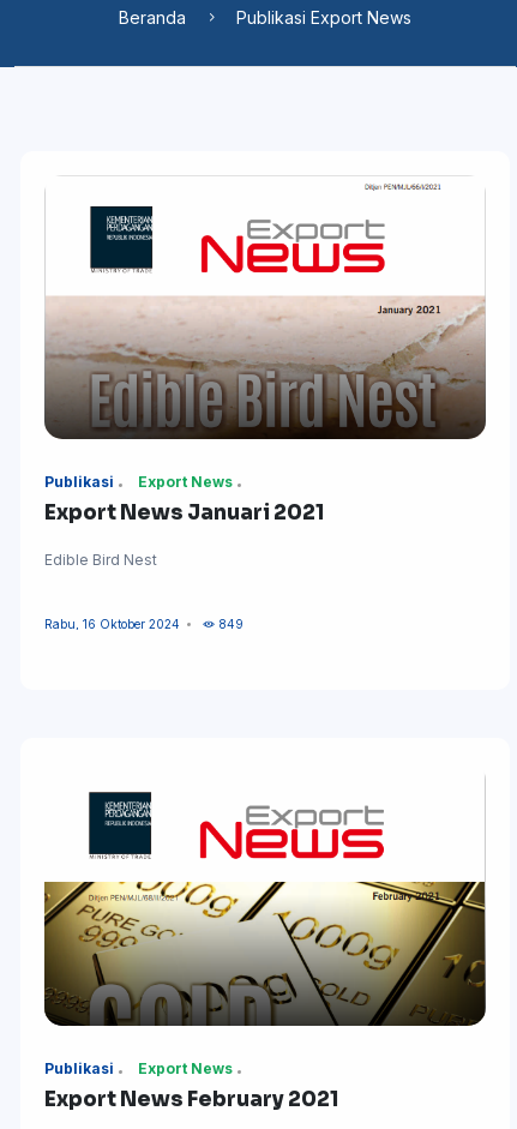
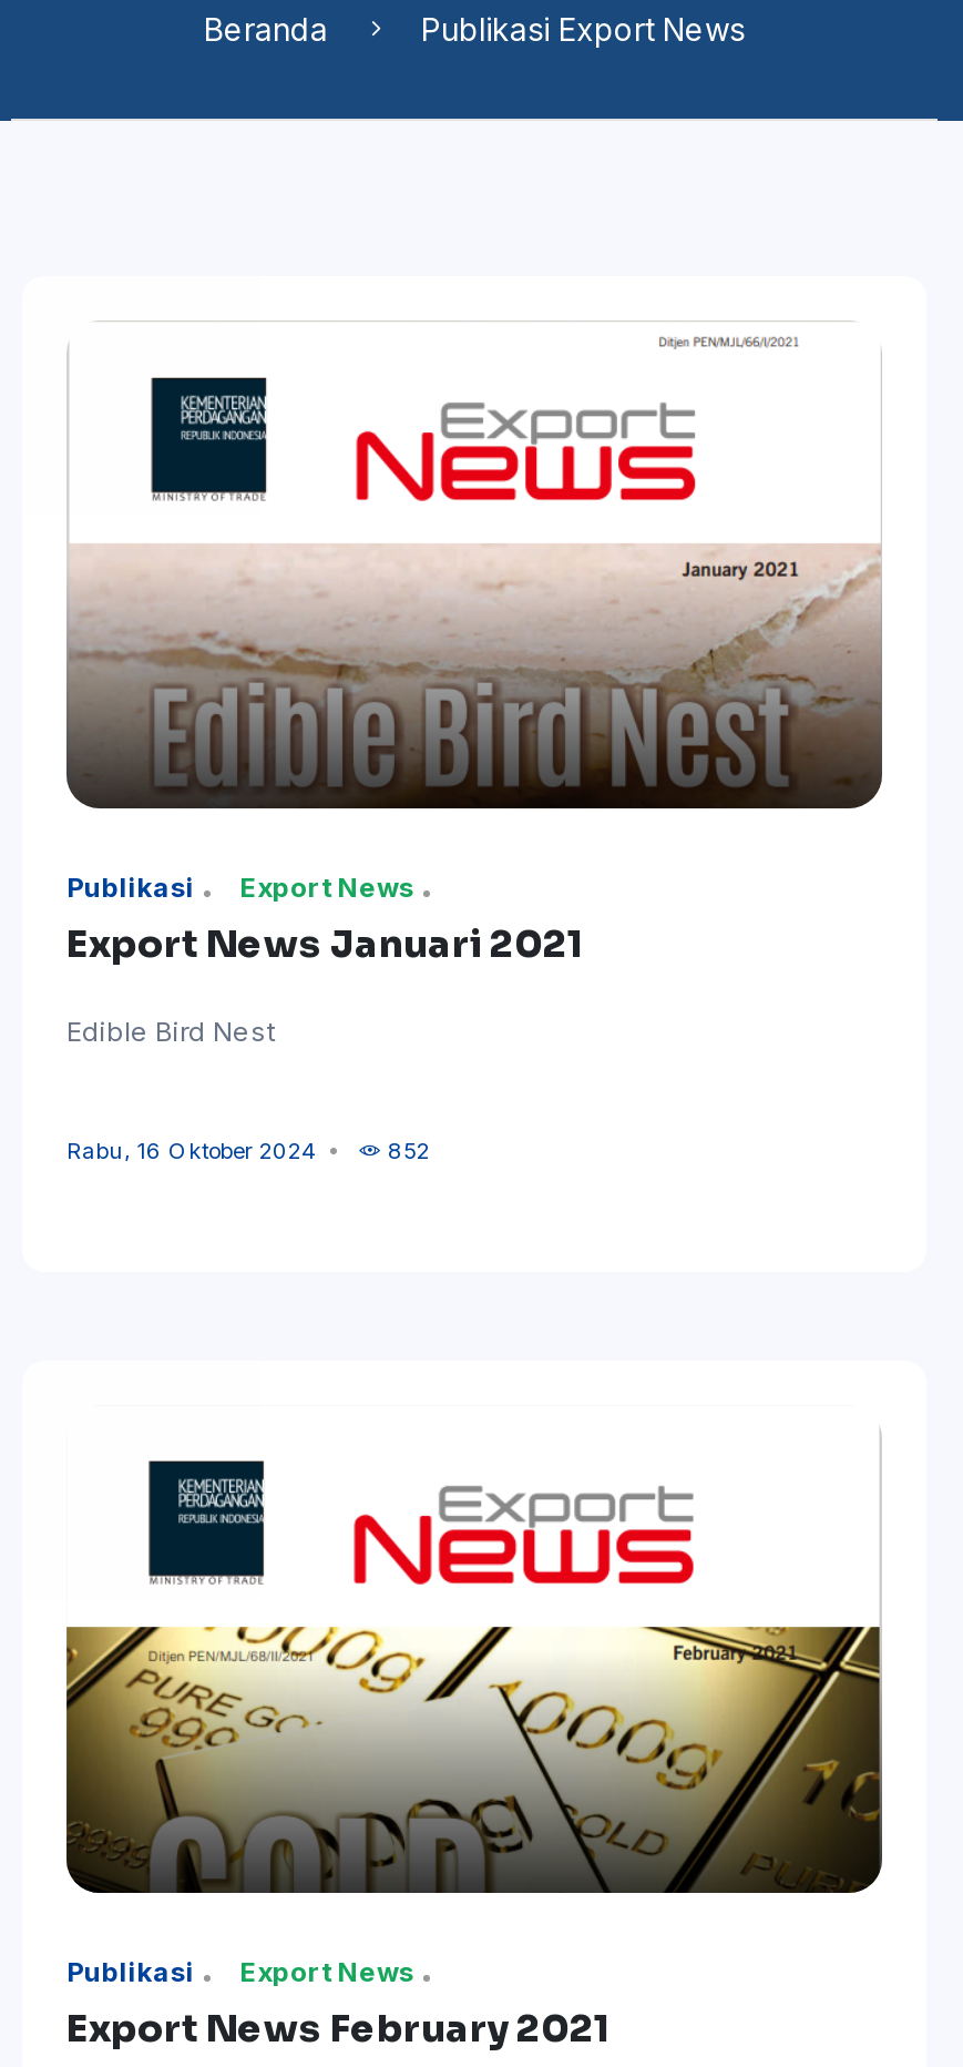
- 849
+ 852
